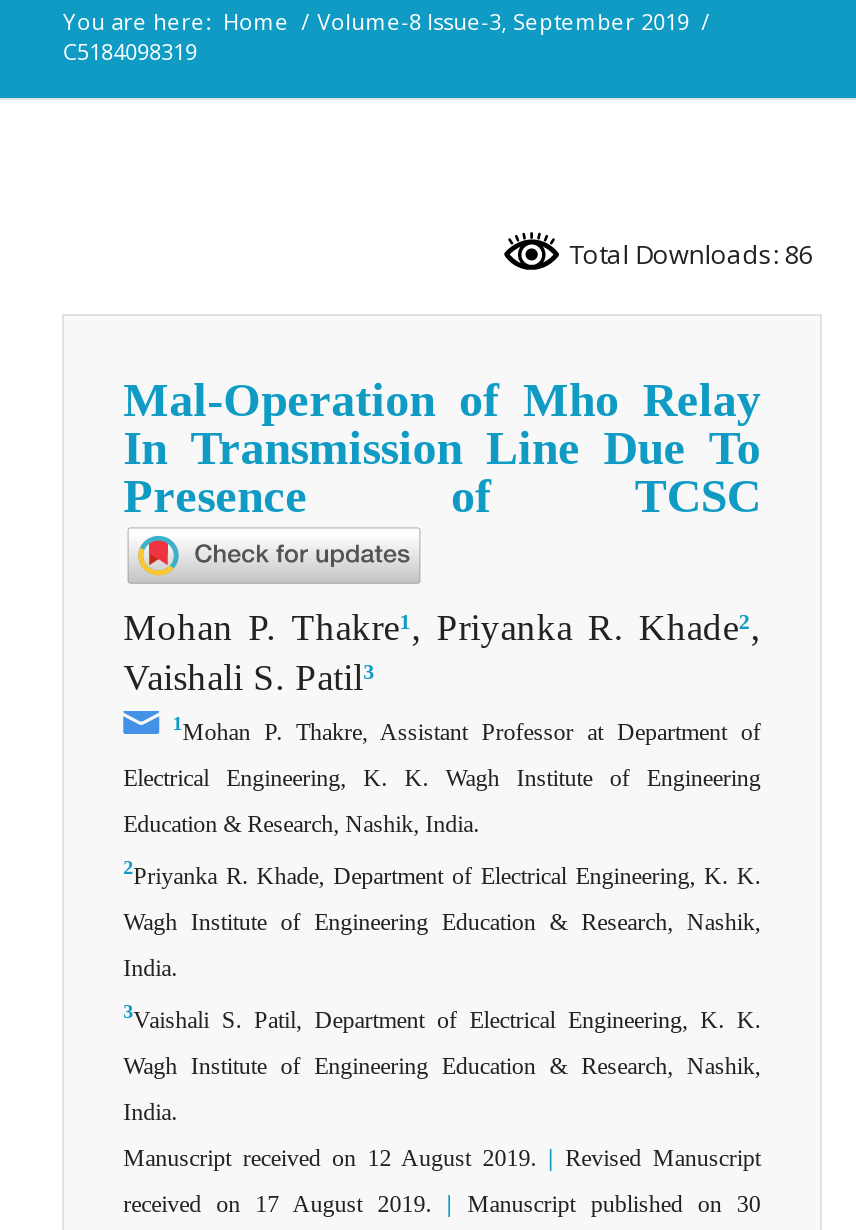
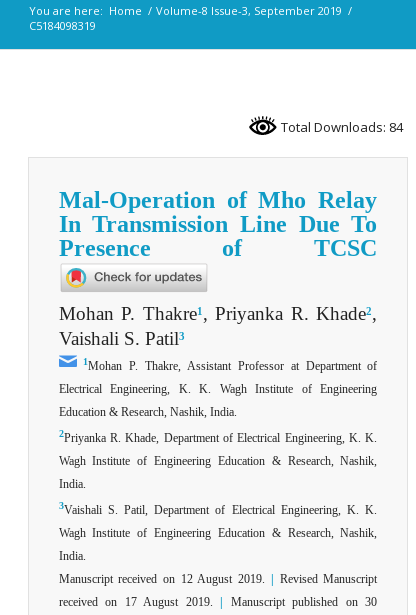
- Total Downloads: 86
+ Total Downloads: 84
